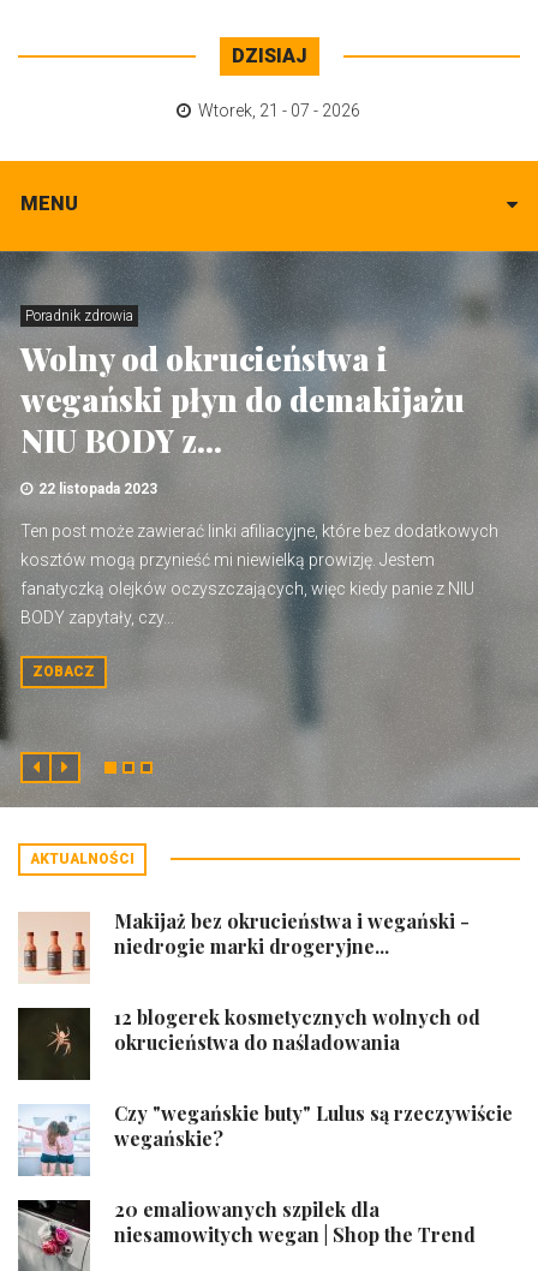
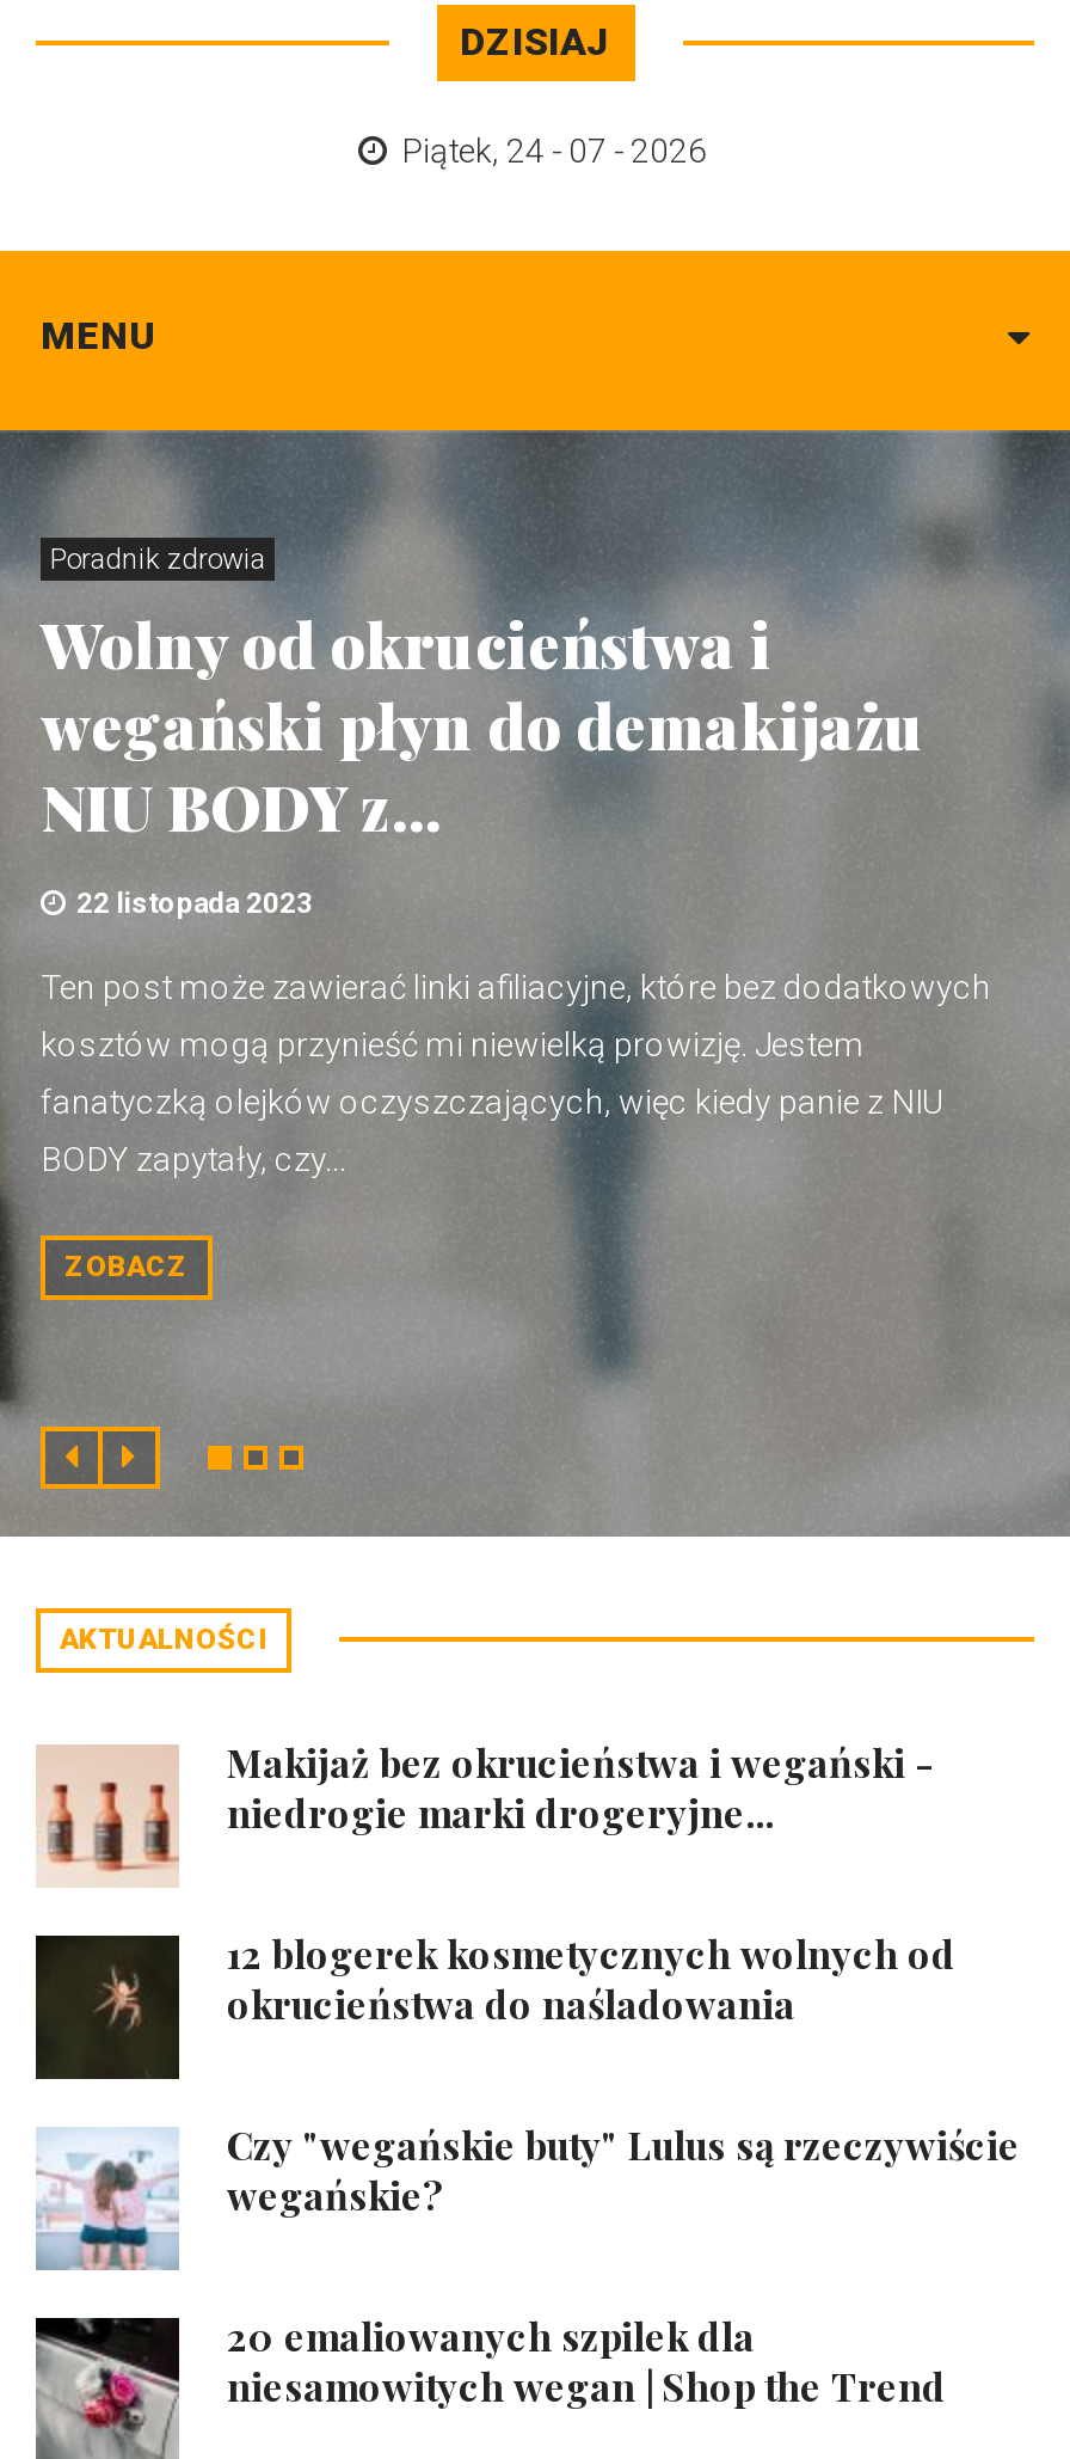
- Wtorek, 21 - 07 - 2026
+ Piątek, 24 - 07 - 2026
